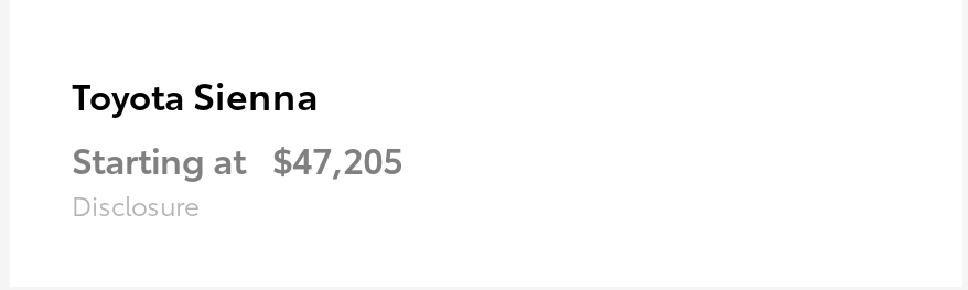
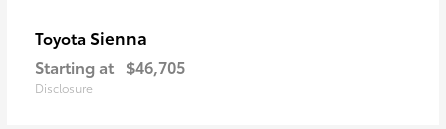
- Starting at $47,205
+ Starting at $46,705
